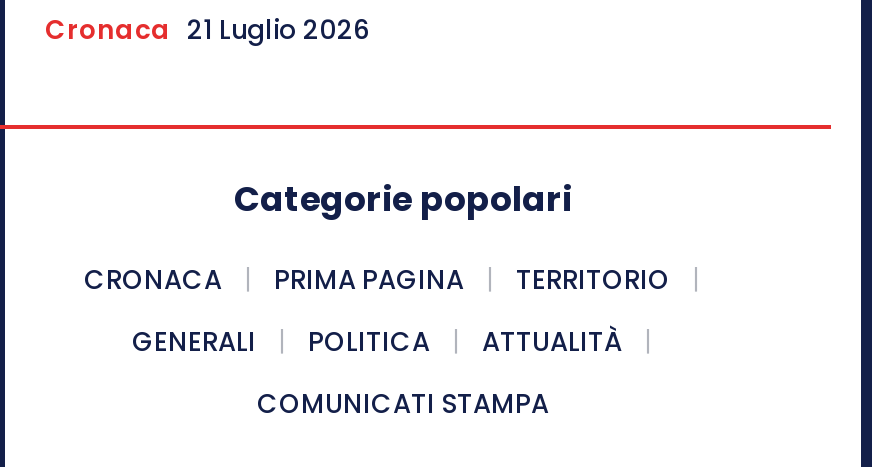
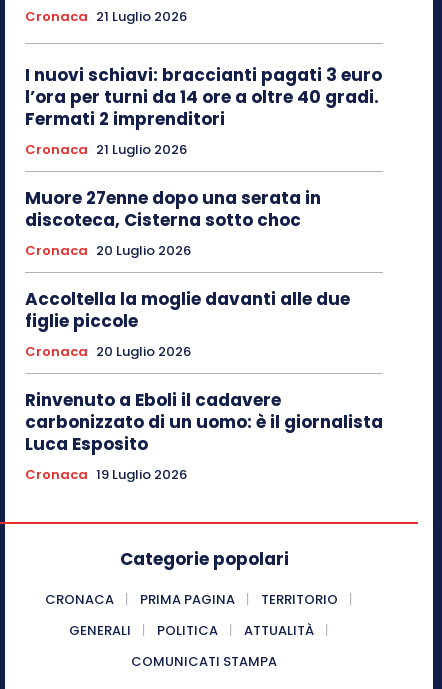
+ I nuovi schiavi: braccianti pagati 3 euro
+ l’ora per turni da 14 ore a oltre 40 gradi.
+ Fermati 2 imprenditori
+ Cronaca 21 Luglio 2026
+ Muore 27enne dopo una serata in
+ discoteca, Cisterna sotto choc
+ Cronaca 20 Luglio 2026
+ Accoltella la moglie davanti alle due
+ figlie piccole
+ Cronaca 20 Luglio 2026
+ Rinvenuto a Eboli il cadavere
+ carbonizzato di un uomo: è il giornalista
+ Luca Esposito
+ Cronaca 19 Luglio 2026
